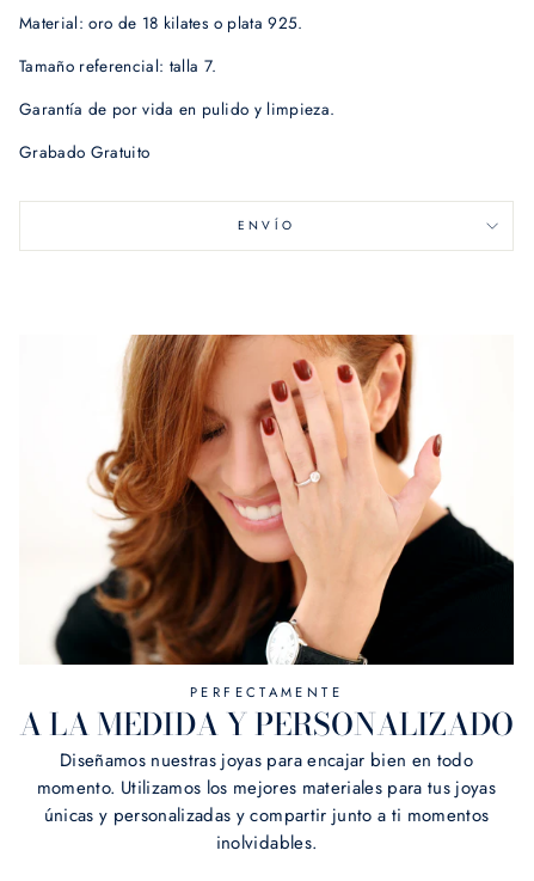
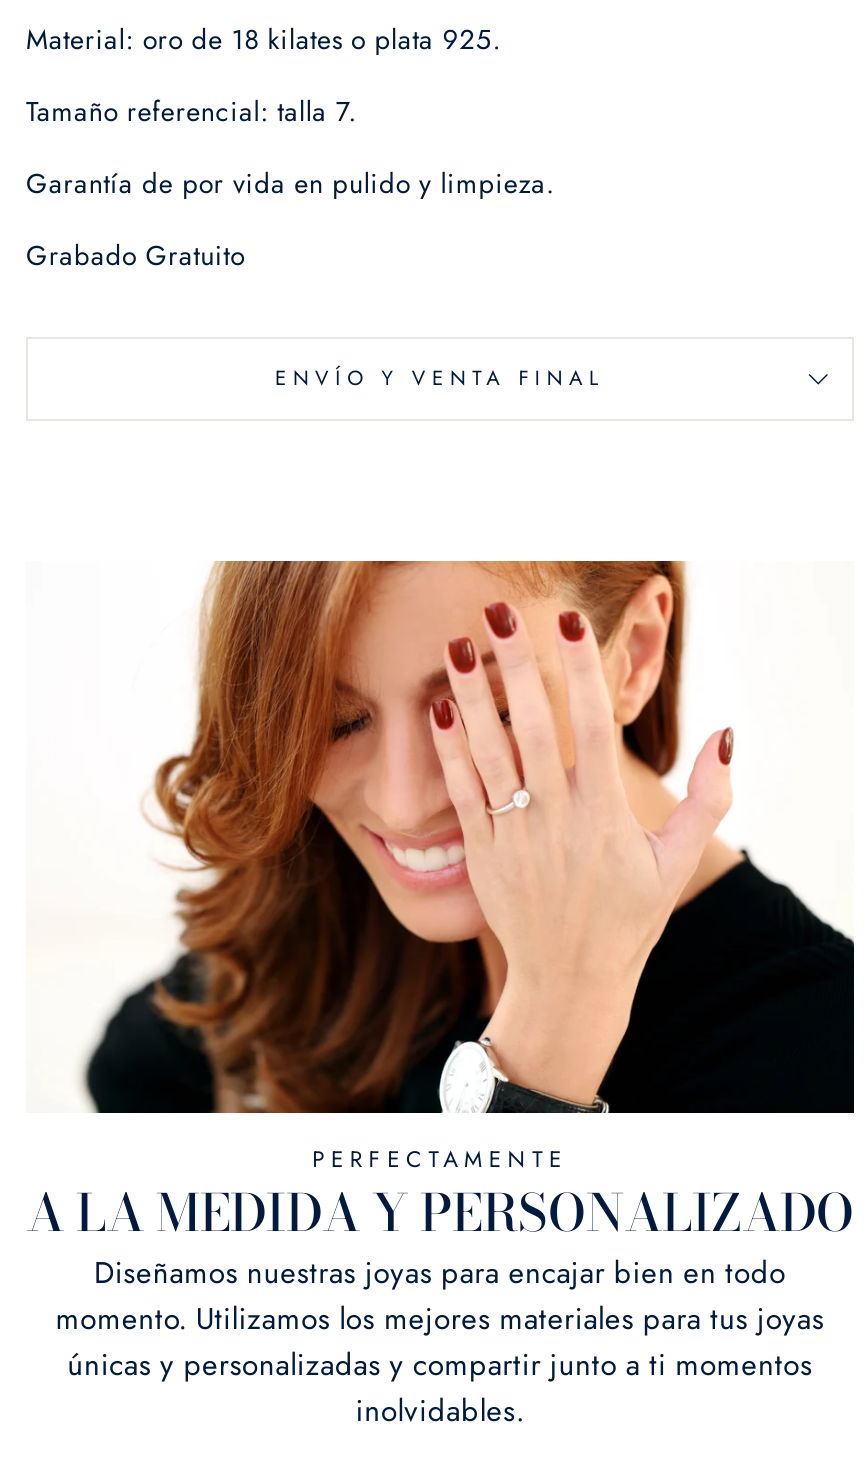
- ENVÍO
+ ENVÍO Y VENTA FINAL
